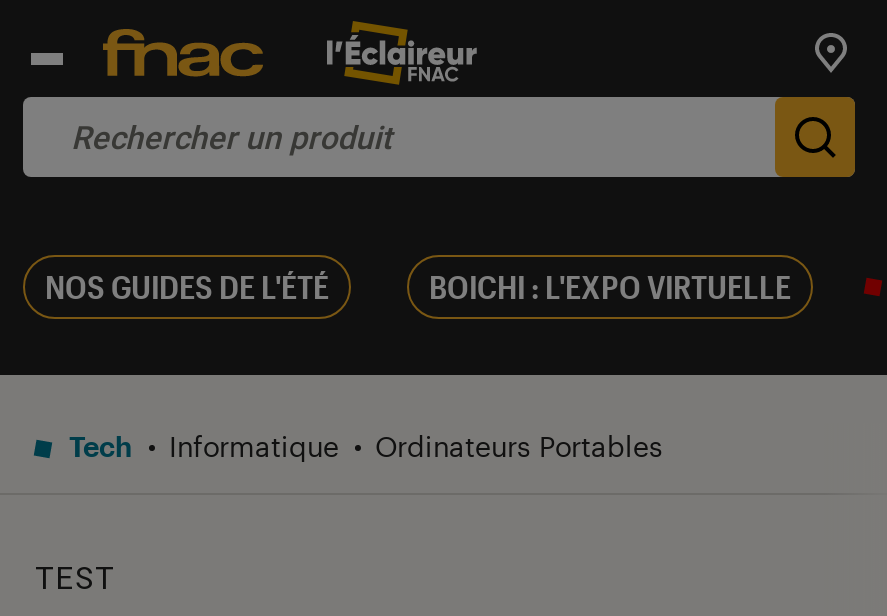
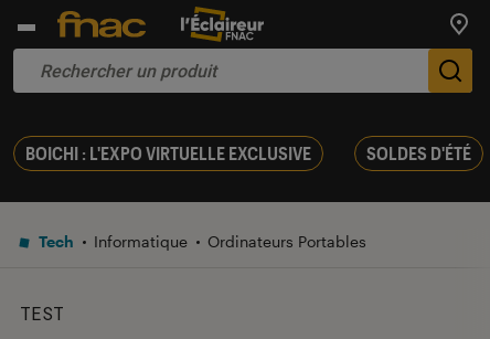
- NOS GUIDES DE L'ÉTÉ
- BOICHI : L'EXPO VIRTUELLE
+ BOICHI : L'EXPO VIRTUELLE EXCLUSIVE
+ SOLDES D'ÉTÉ
